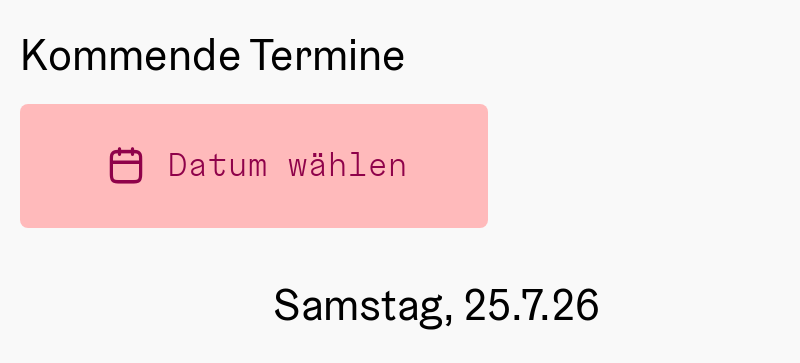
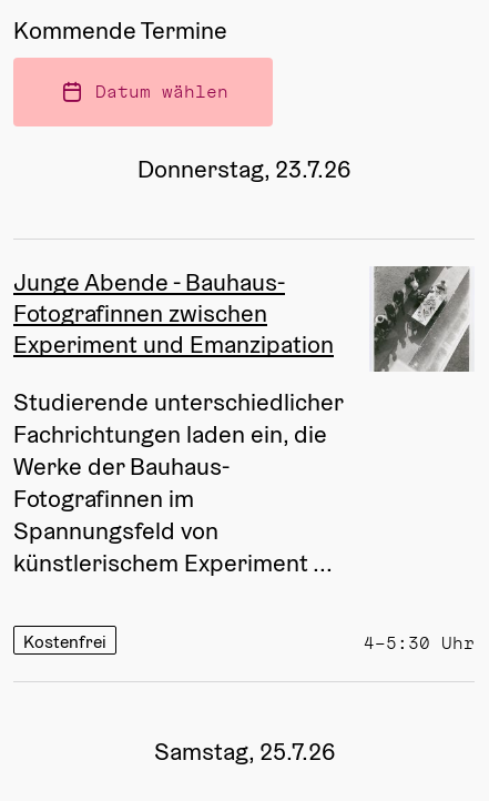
+ [image]
+ Junge Abende - Bauhaus-
+ Fotografinnen zwischen
+ Experiment und Emanzipation
+ Studierende unterschiedlicher
+ Fachrichtungen laden ein, die
+ Werke der Bauhaus-
+ Fotografinnen im
+ Spannungsfeld von
+ künstlerischem Experiment ...
+ Kostenfrei
+ 4–5:30 Uhr

+ Donnerstag, 23.7.26
